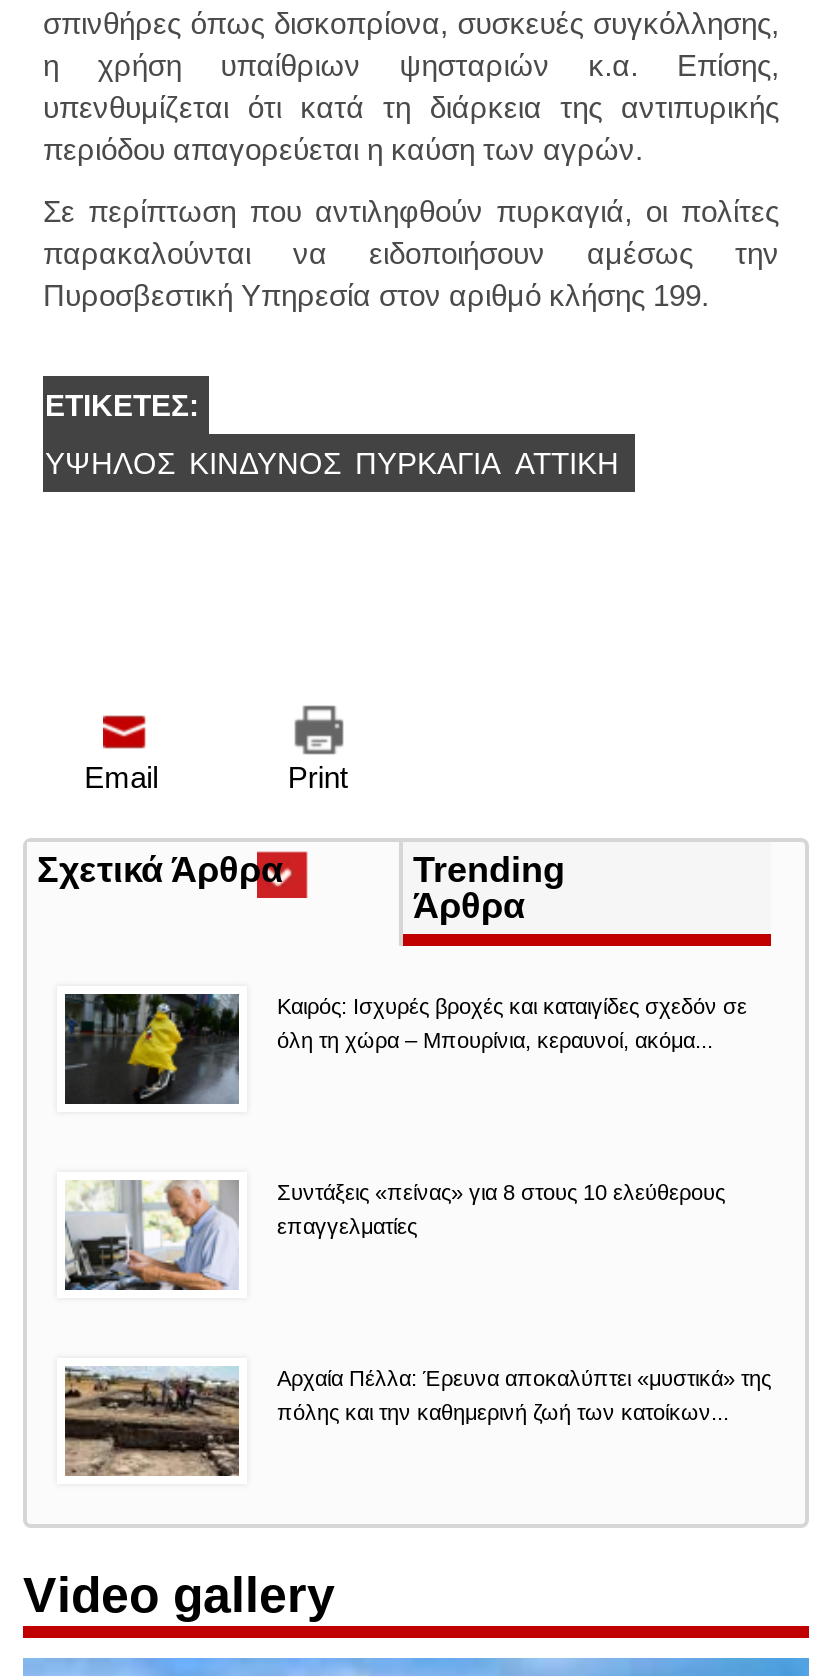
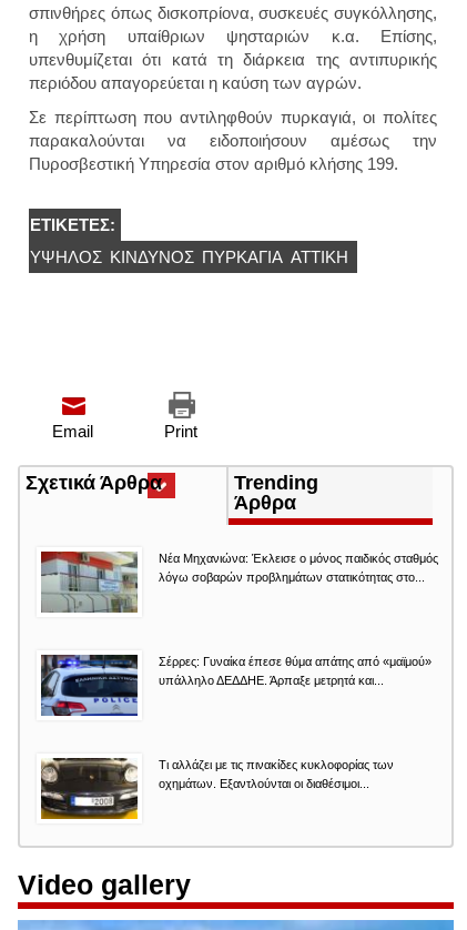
- [image]
- Καιρός: Ισχυρές βροχές και καταιγίδες σχεδόν σε
- όλη τη χώρα – Μπουρίνια, κεραυνοί, ακόμα...
+ [image]
+ Νέα Μηχανιώνα: Έκλεισε ο μόνος παιδικός σταθμός
+ λόγω σοβαρών προβλημάτων στατικότητας στο...

- [image]
- Συντάξεις «πείνας» για 8 στους 10 ελεύθερους
- επαγγελματίες
+ [image]
+ Σέρρες: Γυναίκα έπεσε θύμα απάτης από «μαϊμού»
+ υπάλληλο ΔΕΔΔΗΕ. Άρπαξε μετρητά και...

- [image]
- Αρχαία Πέλλα: Έρευνα αποκαλύπτει «μυστικά» της
- πόλης και την καθημερινή ζωή των κατοίκων...
+ [image]
+ Τι αλλάζει με τις πινακίδες κυκλοφορίας των
+ οχημάτων. Εξαντλούνται οι διαθέσιμοι...
